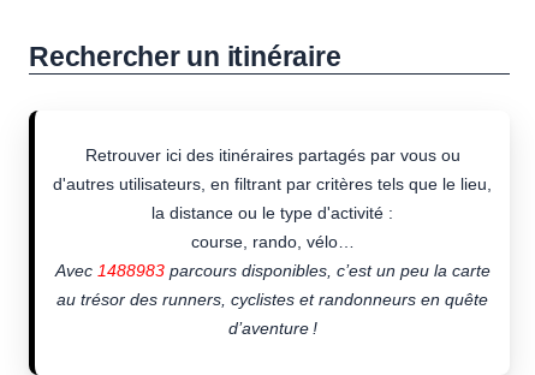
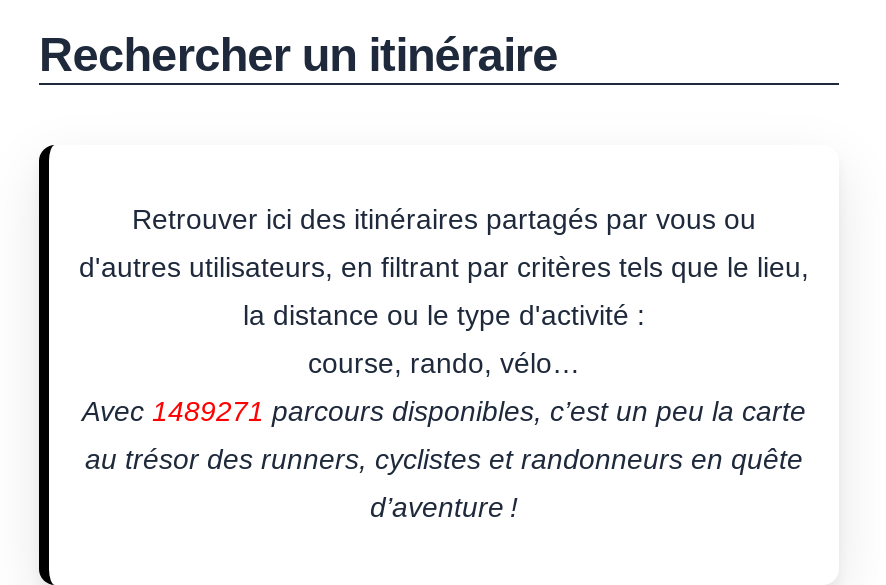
- Avec 1488983 parcours disponibles, c’est un peu la carte
+ Avec 1489271 parcours disponibles, c’est un peu la carte
